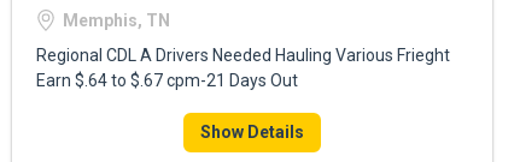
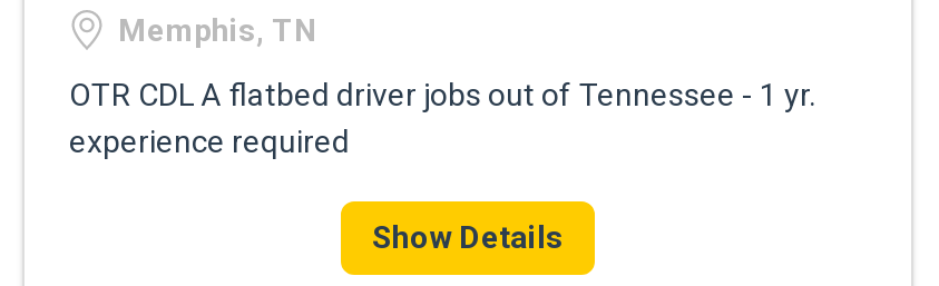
- Regional CDL A Drivers Needed Hauling Various Frieght
- Earn $.64 to $.67 cpm-21 Days Out
+ OTR CDL A flatbed driver jobs out of Tennessee - 1 yr.
+ experience required
